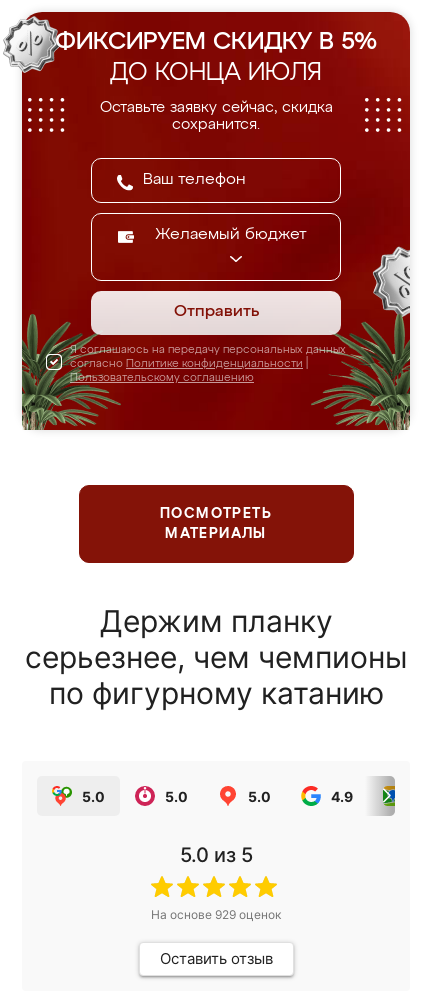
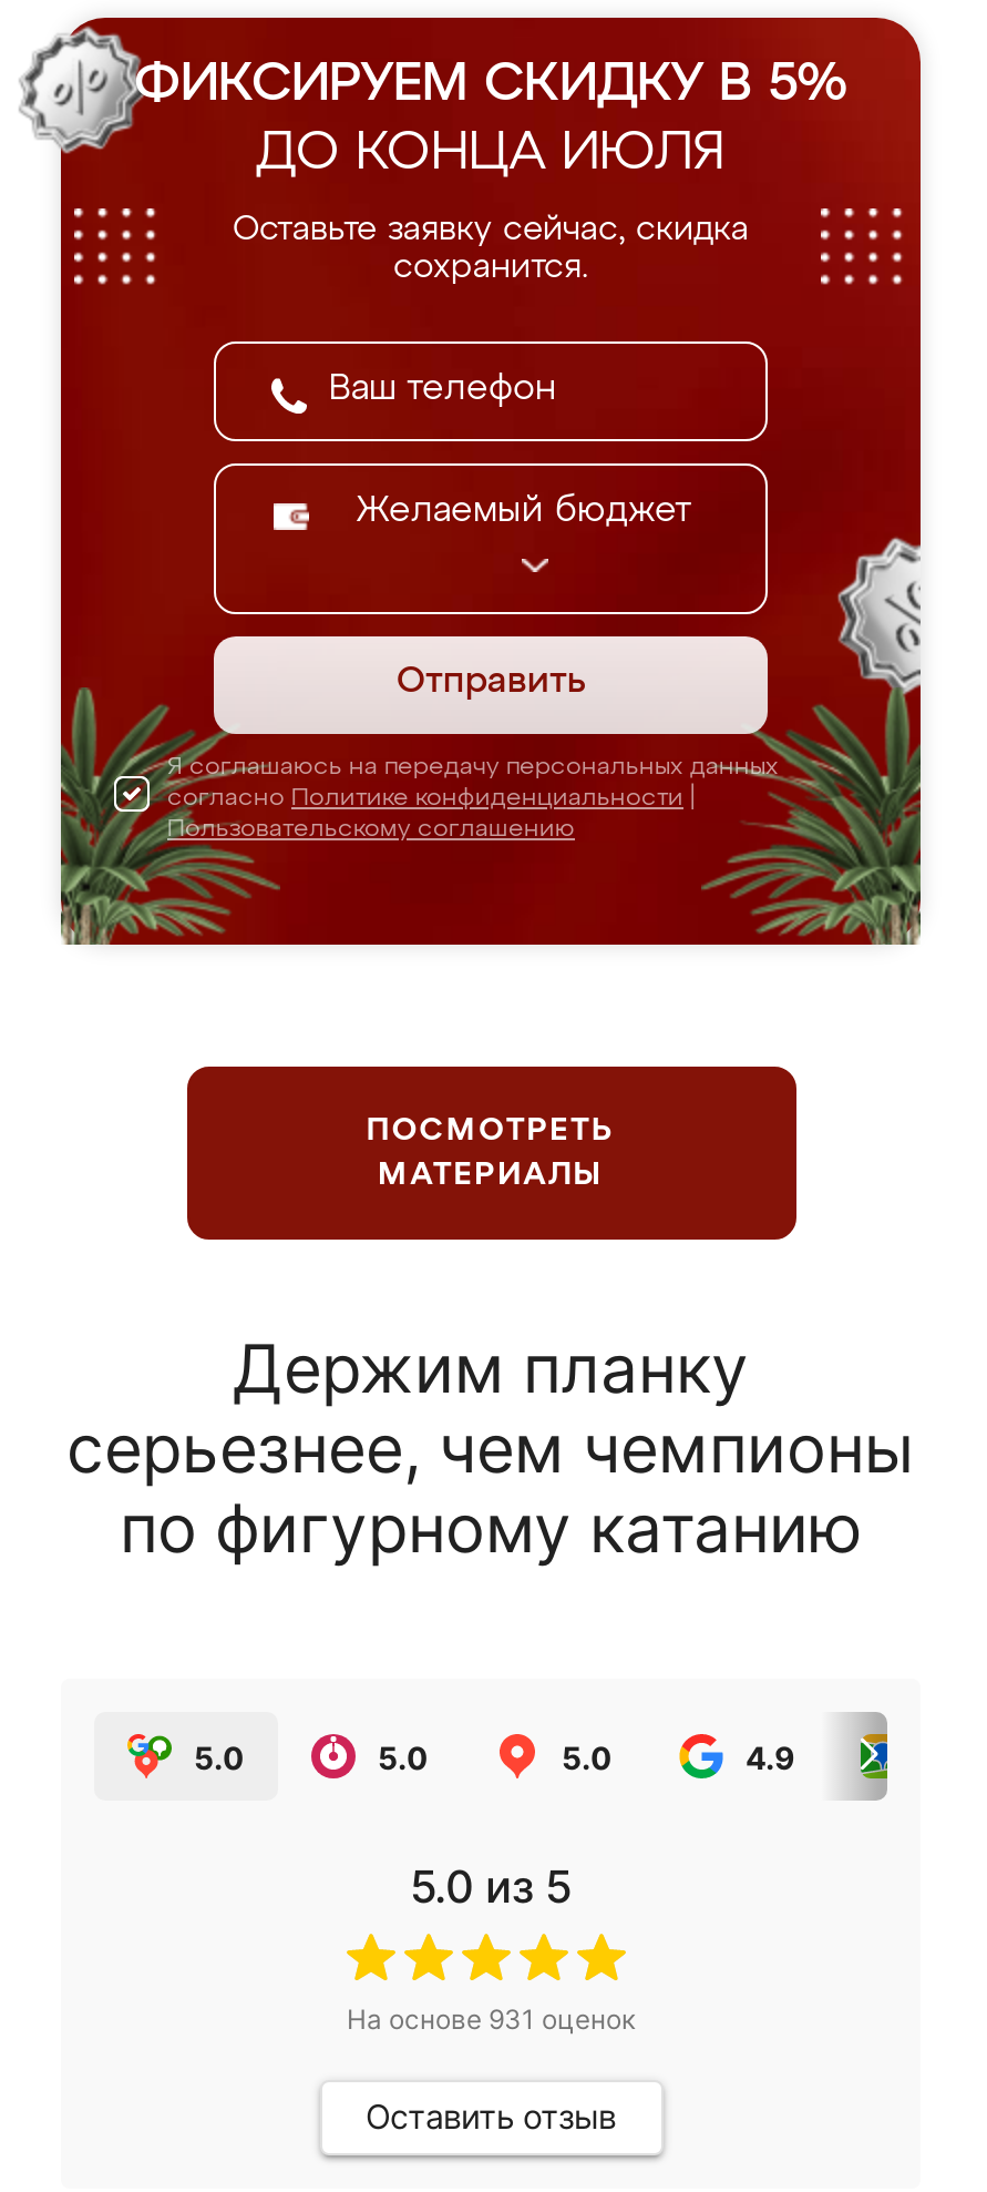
- На основе 929 оценок
+ На основе 931 оценок
